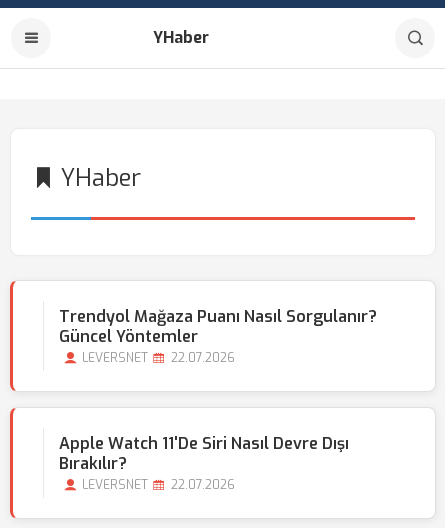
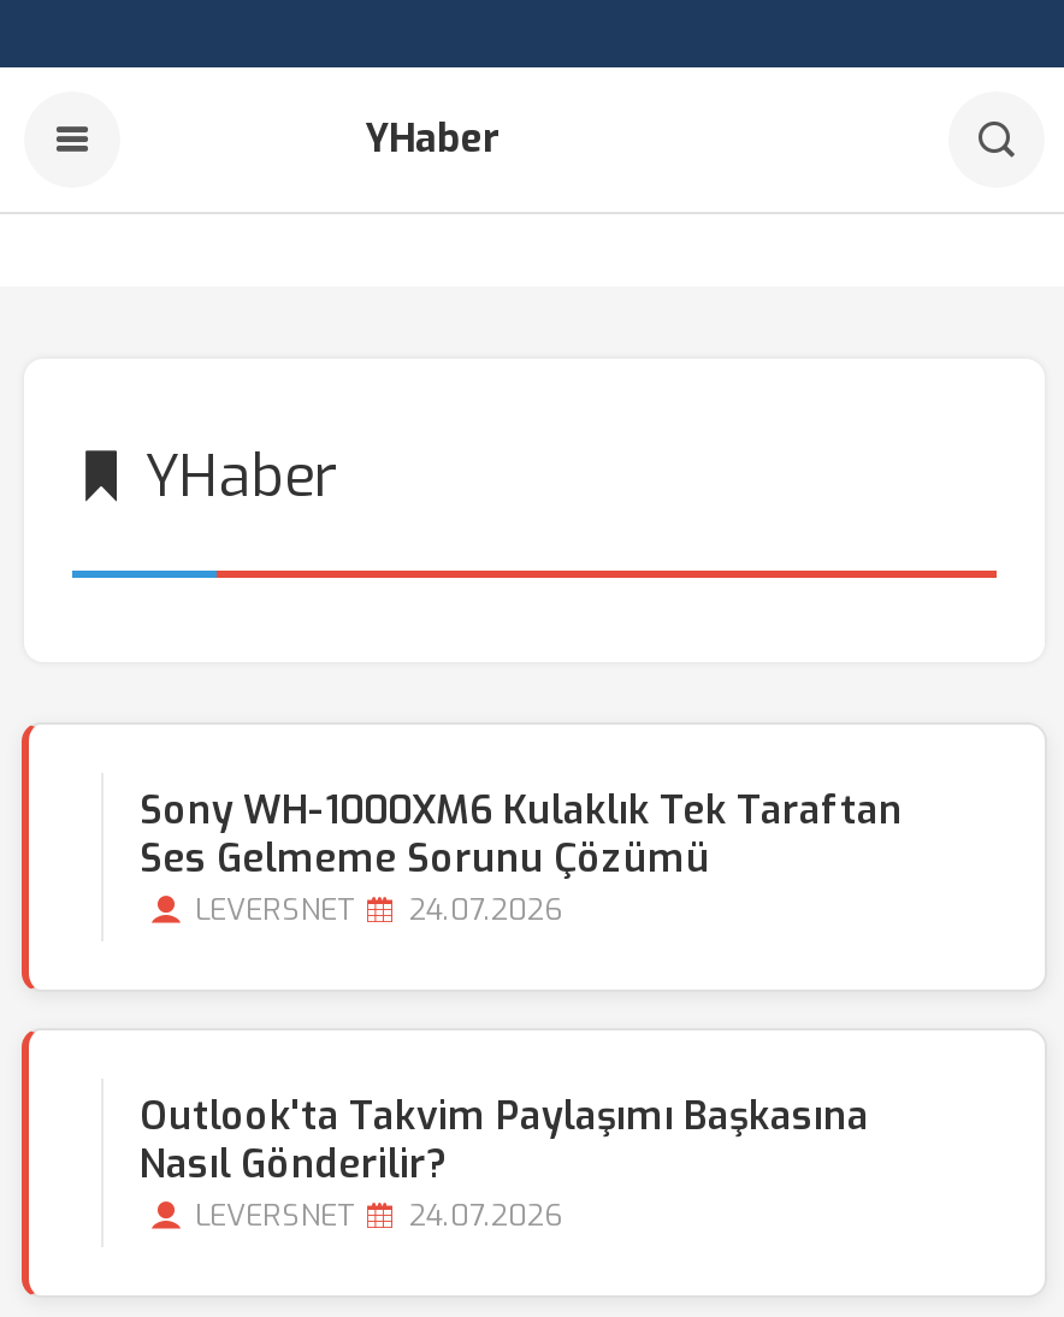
- Trendyol Mağaza Puanı Nasıl Sorgulanır?
- Güncel Yöntemler
+ Sony WH-1000XM6 Kulaklık Tek Taraftan
+ Ses Gelmeme Sorunu Çözümü

- LEVERSNET 22.07.2026
+ LEVERSNET 24.07.2026

- Apple Watch 11'de Siri Nasıl Devre Dışı
- Bırakılır?
+ Outlook'ta Takvim Paylaşımı Başkasına
+ Nasıl Gönderilir?

- LEVERSNET 22.07.2026
+ LEVERSNET 24.07.2026
